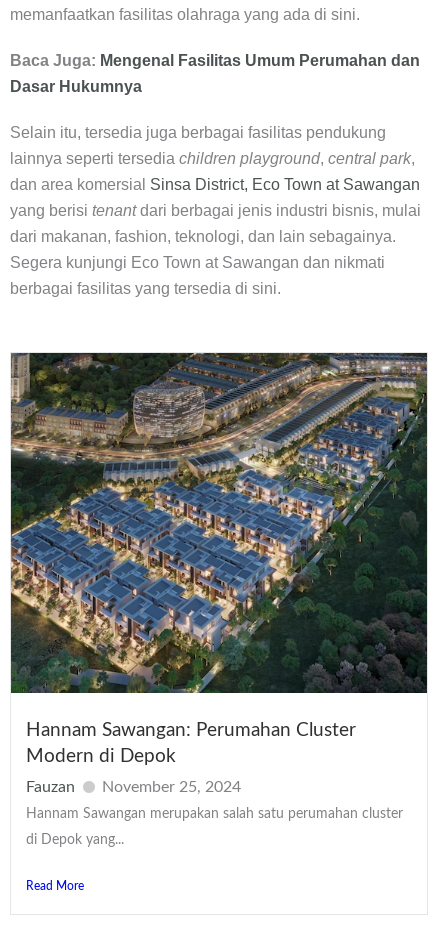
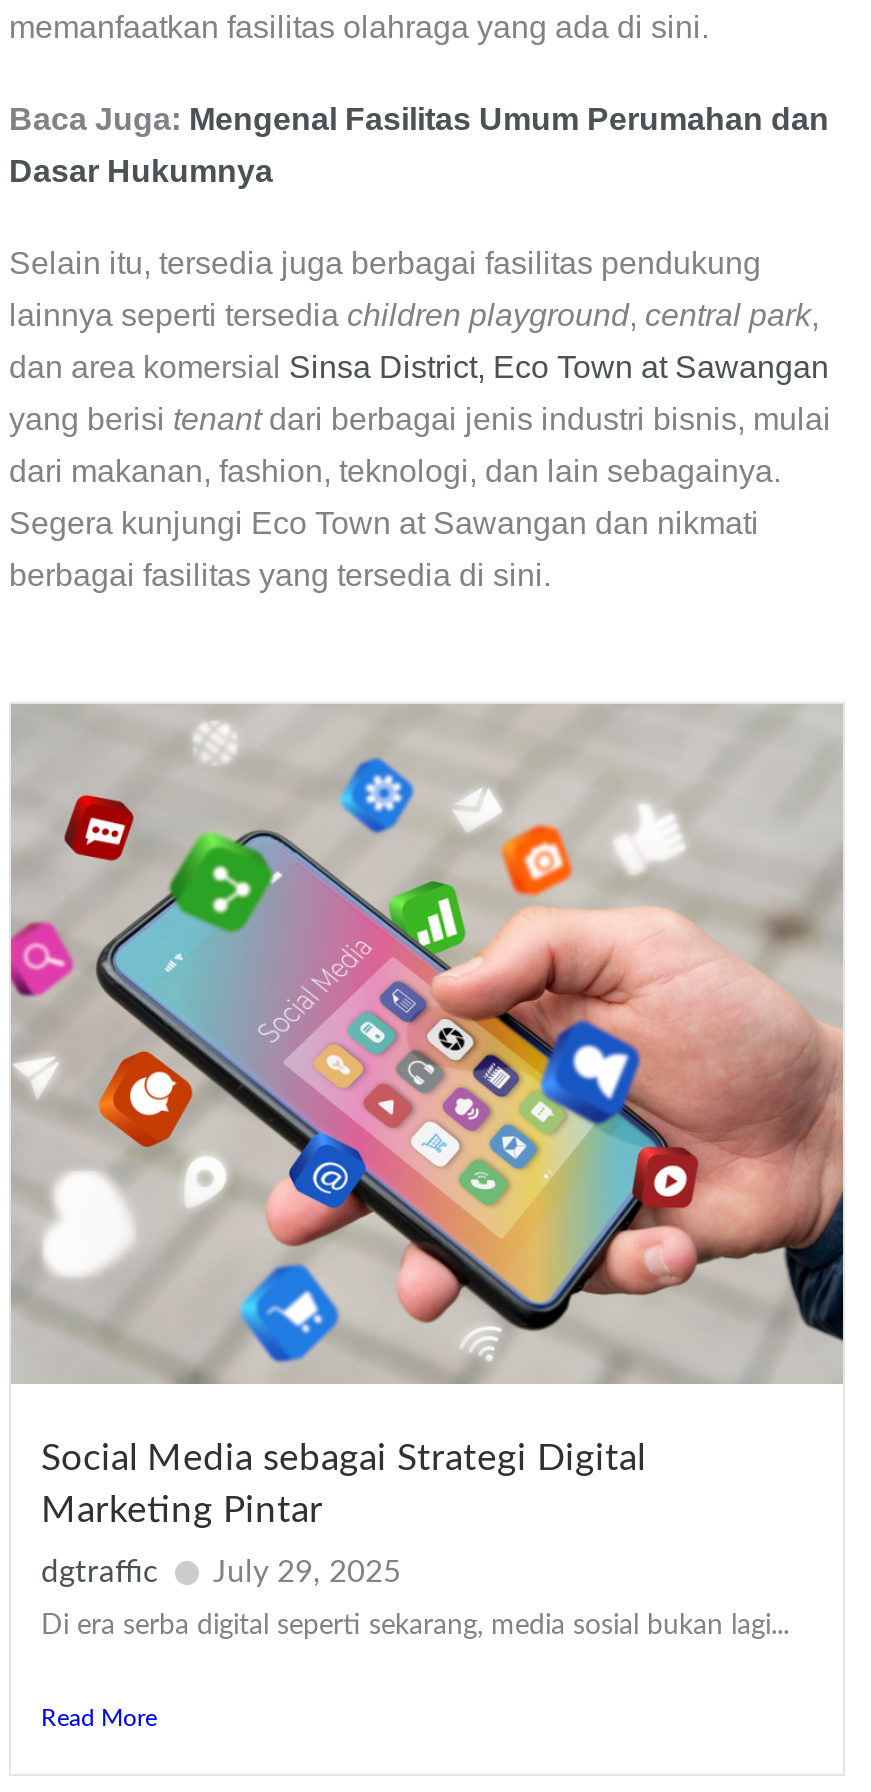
- [image]
- Hannam Sawangan: Perumahan Cluster
- Modern di Depok
- Fauzan
- November 25, 2024
- Hannam Sawangan merupakan salah satu perumahan cluster
- di Depok yang...
+ [image]
+ Social Media sebagai Strategi Digital
+ Marketing Pintar
+ dgtraffic
+ July 29, 2025
+ Di era serba digital seperti sekarang, media sosial bukan lagi...
